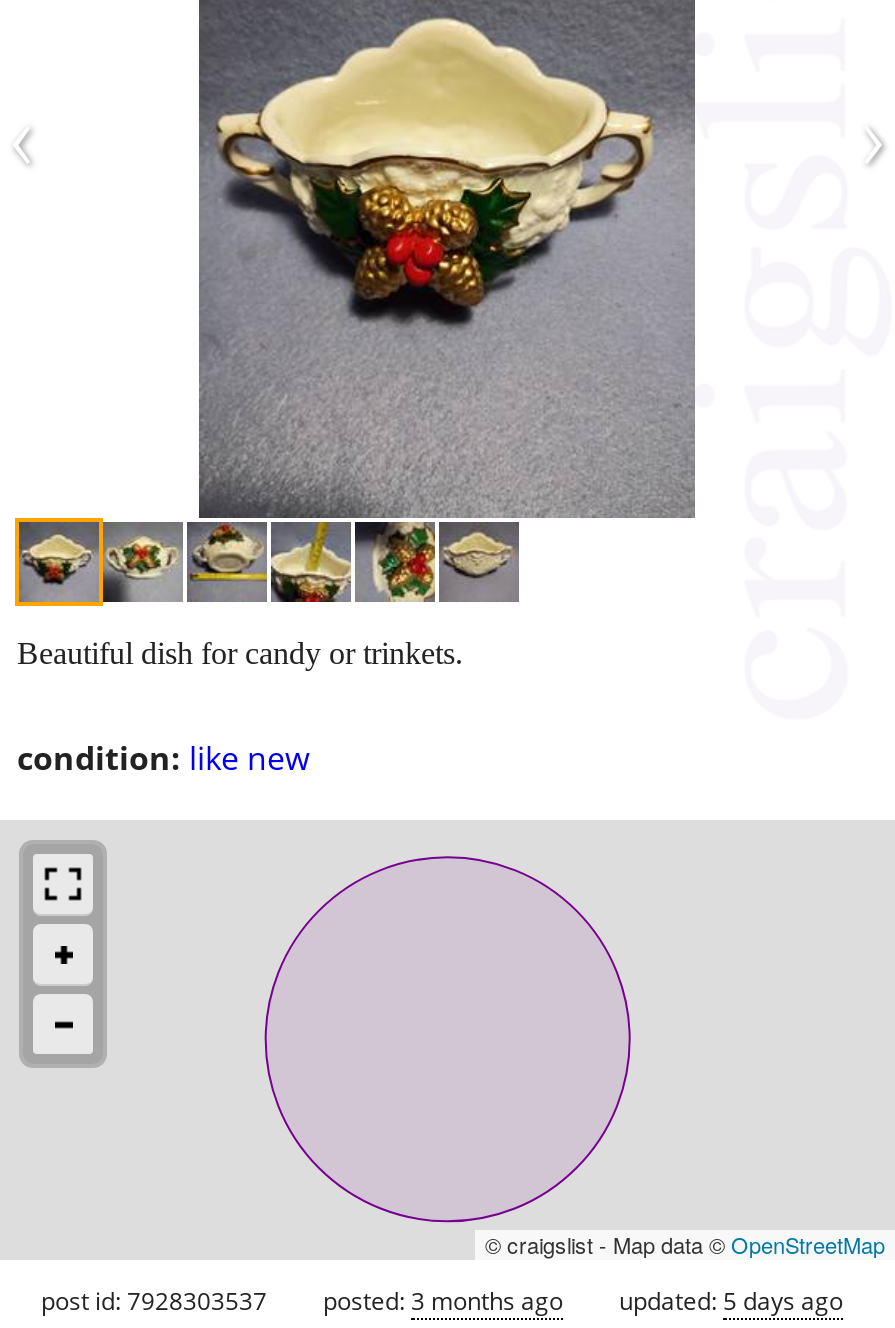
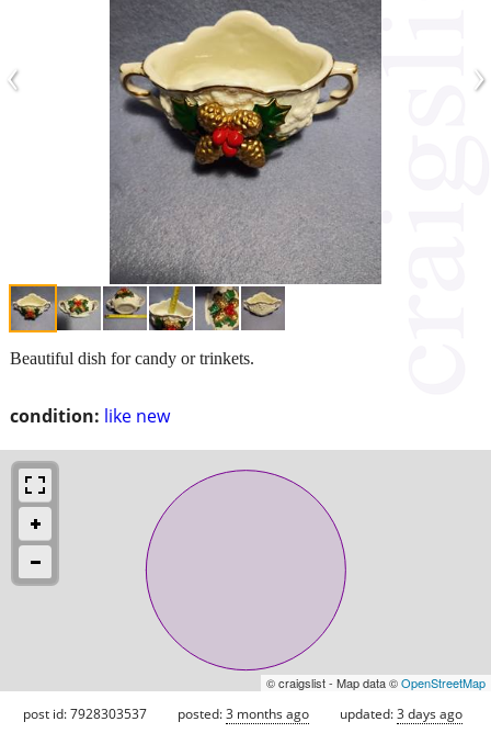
- updated: 5 days ago
+ updated: 3 days ago
